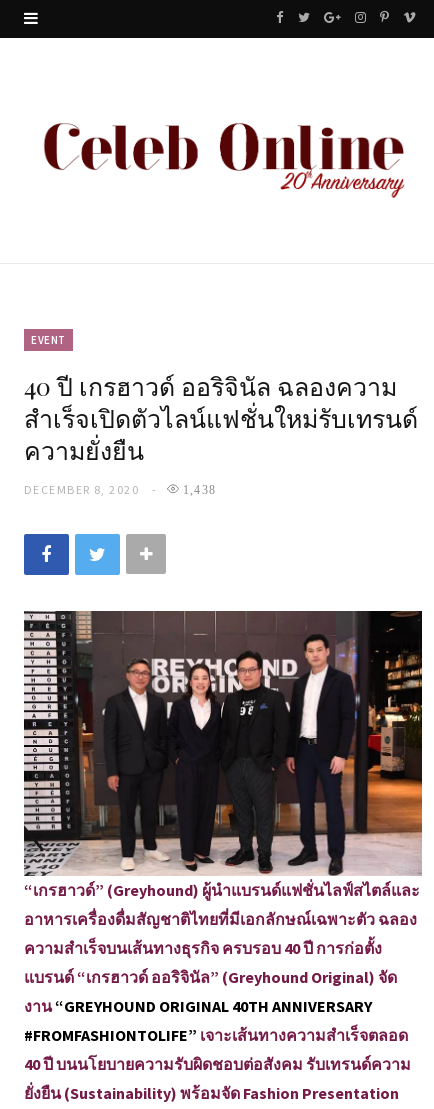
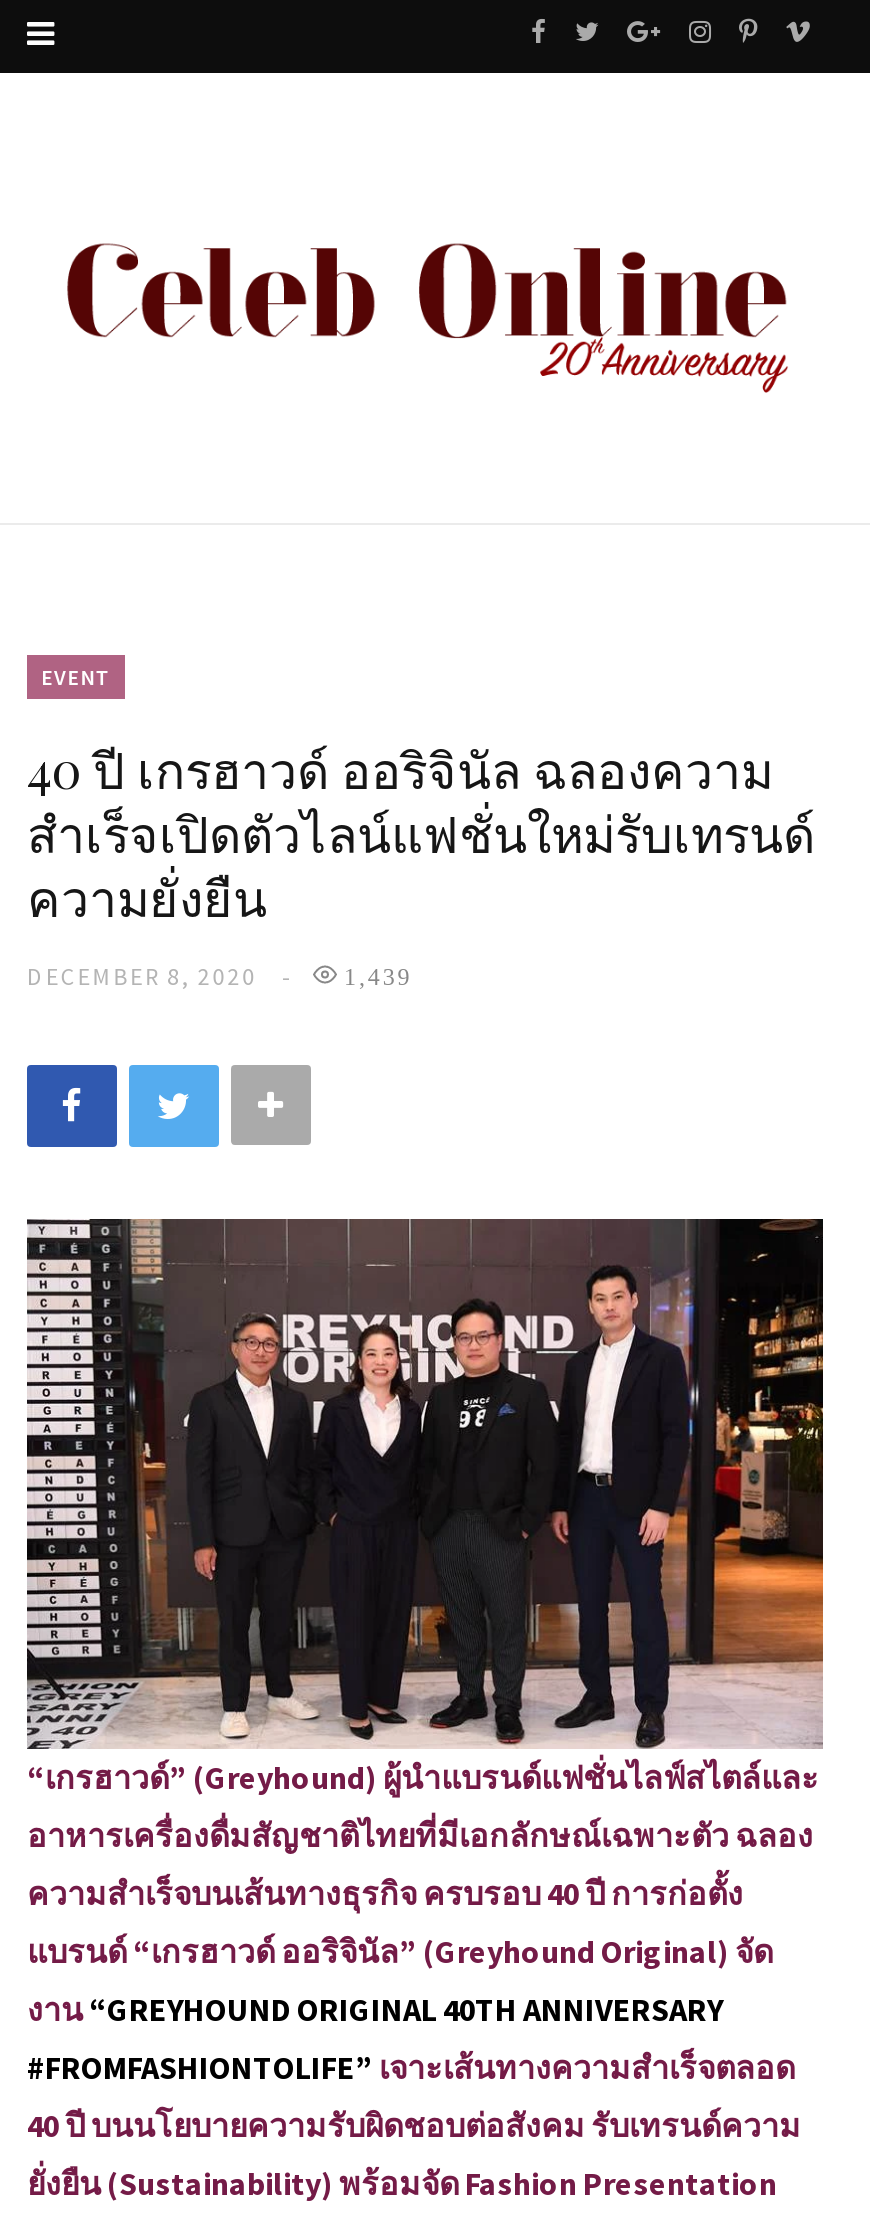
- 1,438
+ 1,439
